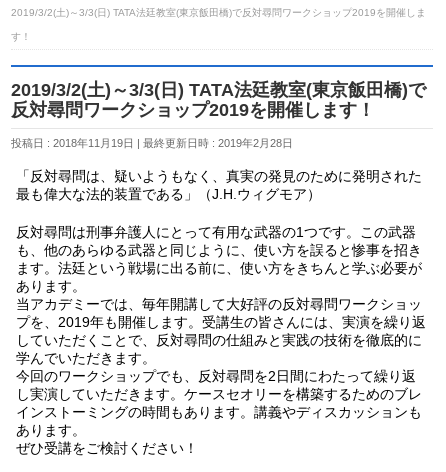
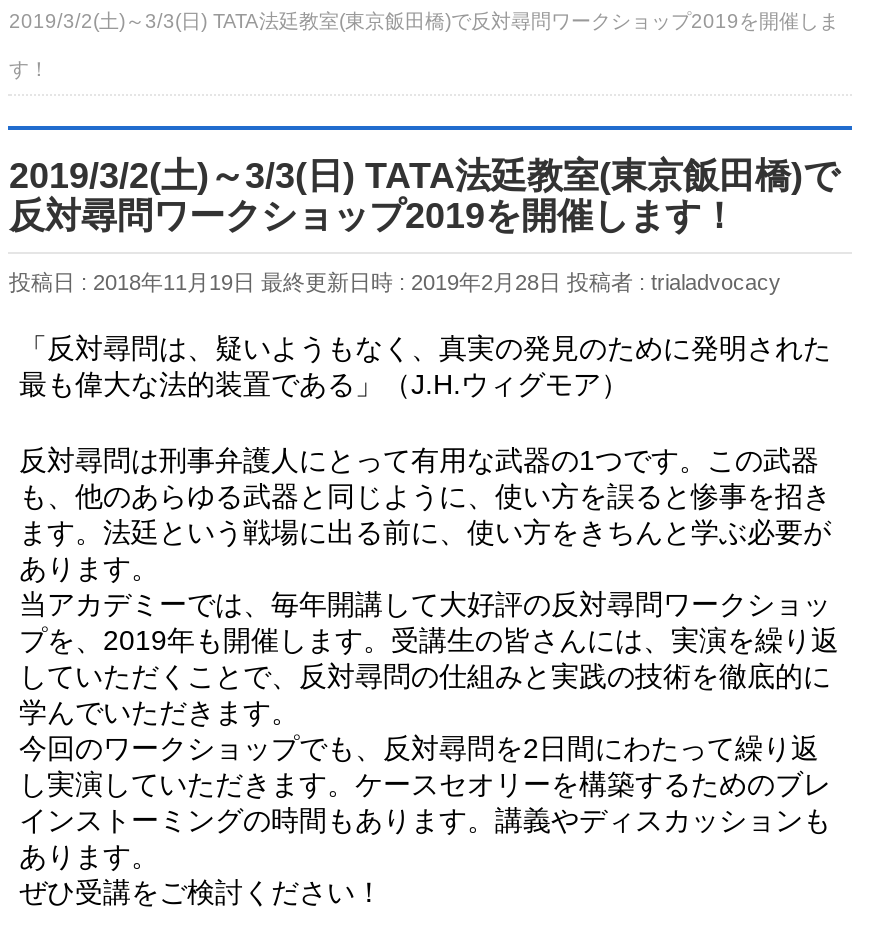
- 投稿日 : 2018年11月19日
- 最終更新日時 : 2019年2月28日
+ 投稿日 : 2018年11月19日 最終更新日時 : 2019年2月28日 投稿者 : trialadvocacy
